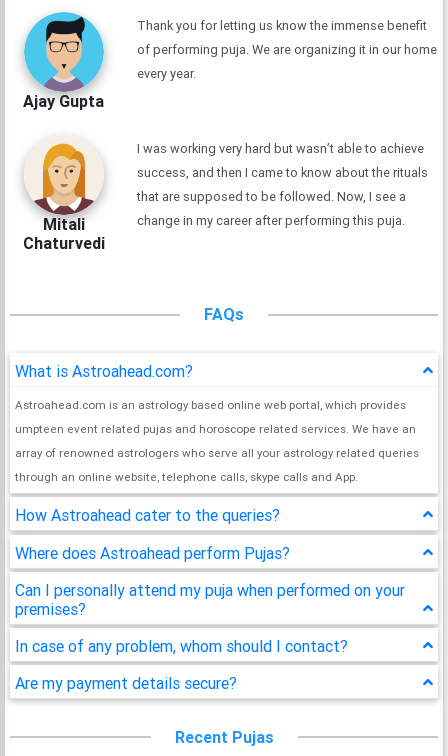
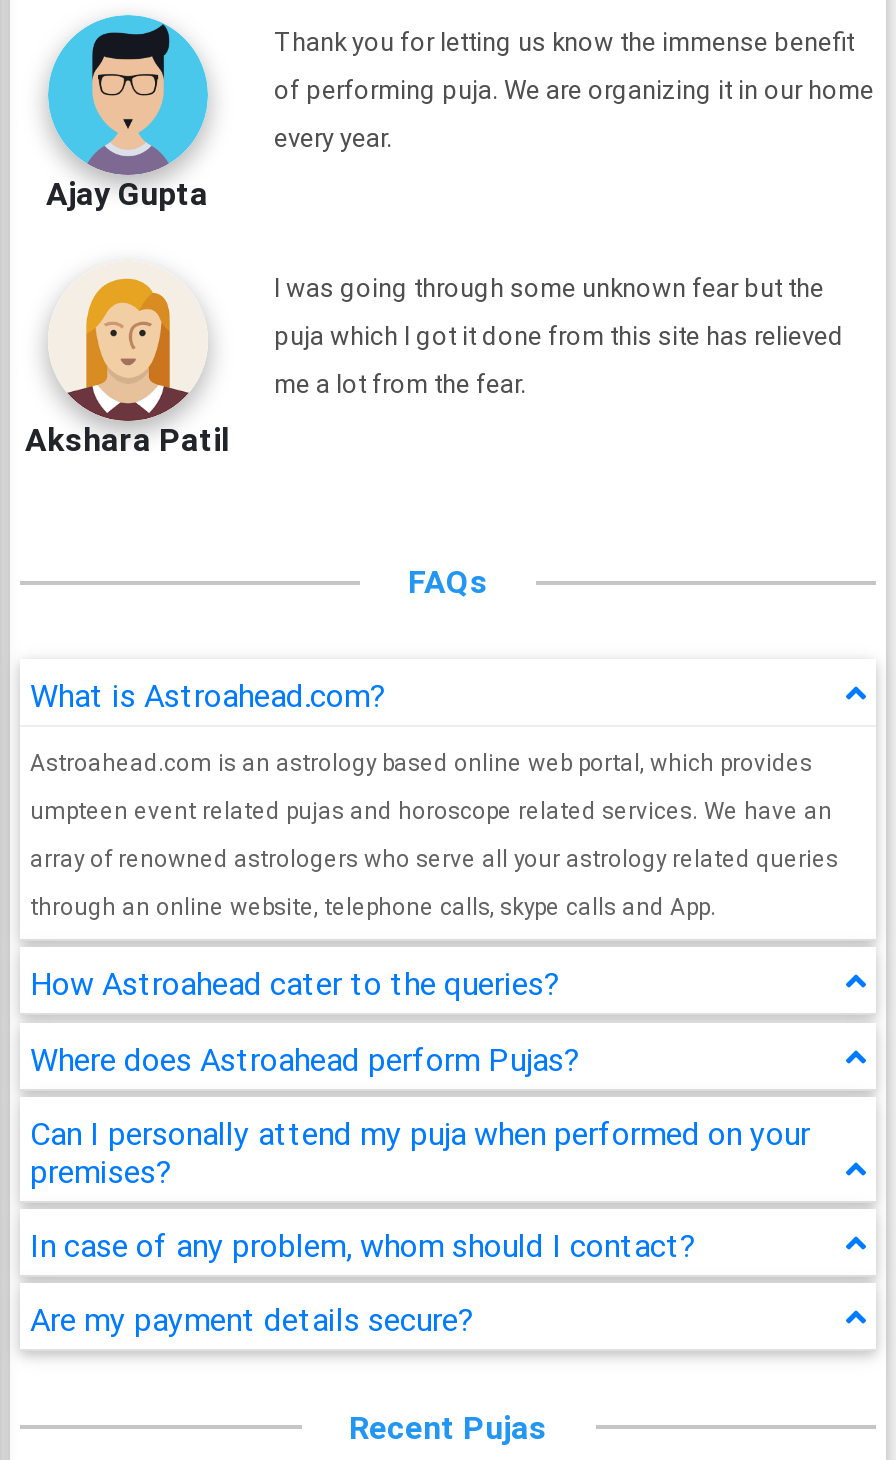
- I was working very hard but wasn’t able to achieve
- success, and then I came to know about the rituals
- that are supposed to be followed. Now, I see a
- change in my career after performing this puja.
+ I was going through some unknown fear but the
+ puja which I got it done from this site has relieved
+ me a lot from the fear.

- Mitali
- Chaturvedi
+ Akshara Patil
